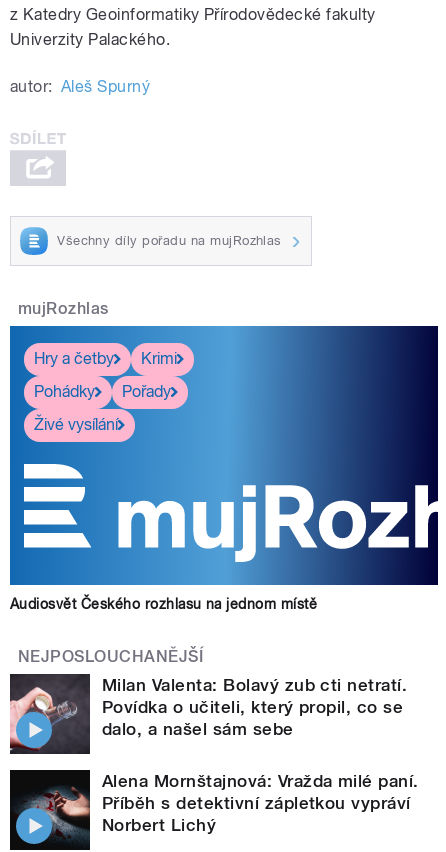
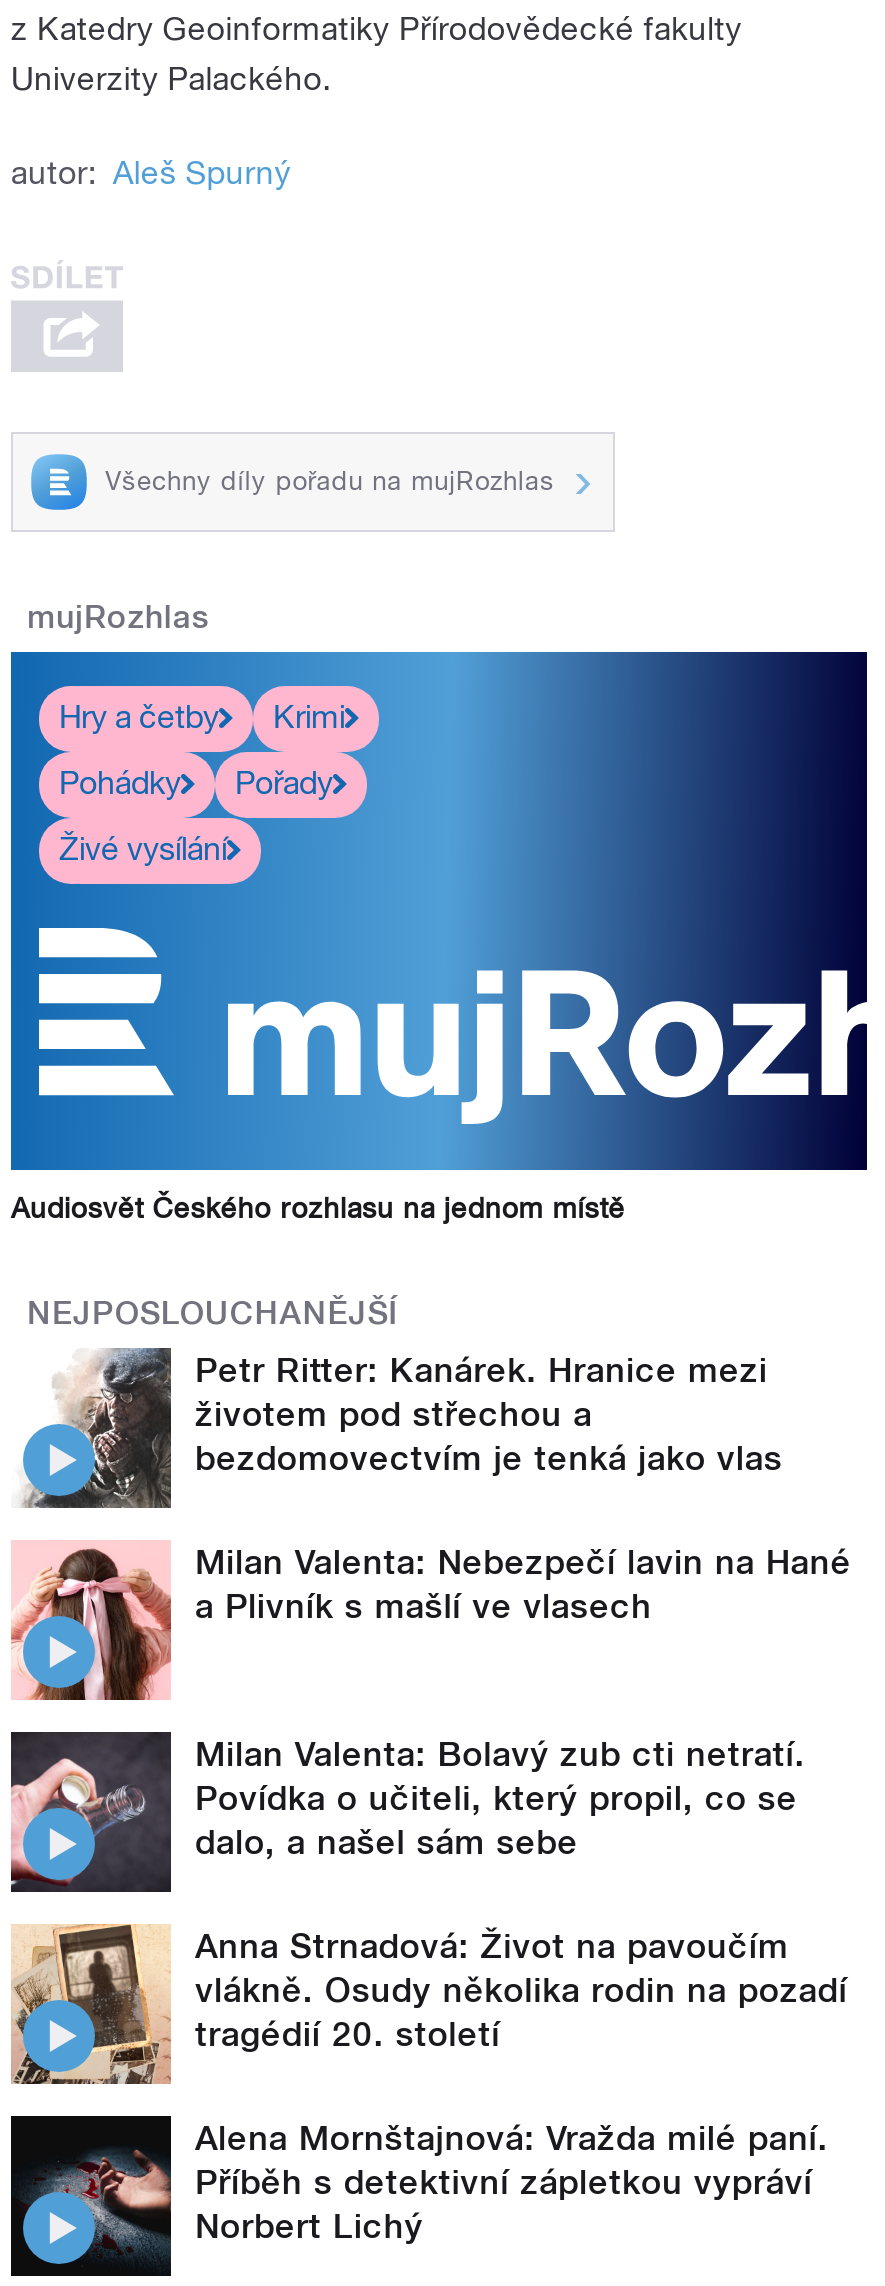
+ [image]
+ Petr Ritter: Kanárek. Hranice mezi
+ životem pod střechou a
+ bezdomovectvím je tenká jako vlas
+ Milan Valenta: Nebezpečí lavin na Hané
+ a Plivník s mašlí ve vlasech

+ [image]

+ [image]
+ Anna Strnadová: Život na pavoučím
+ vlákně. Osudy několika rodin na pozadí
+ tragédií 20. století
